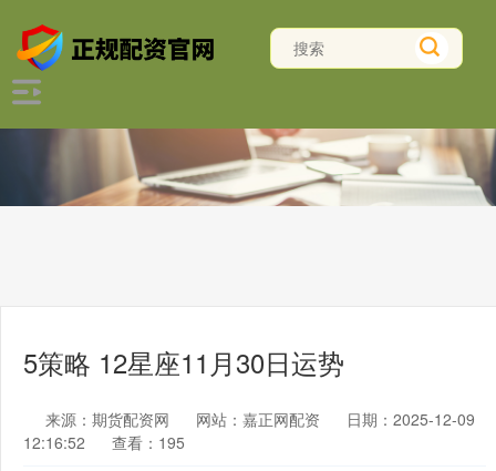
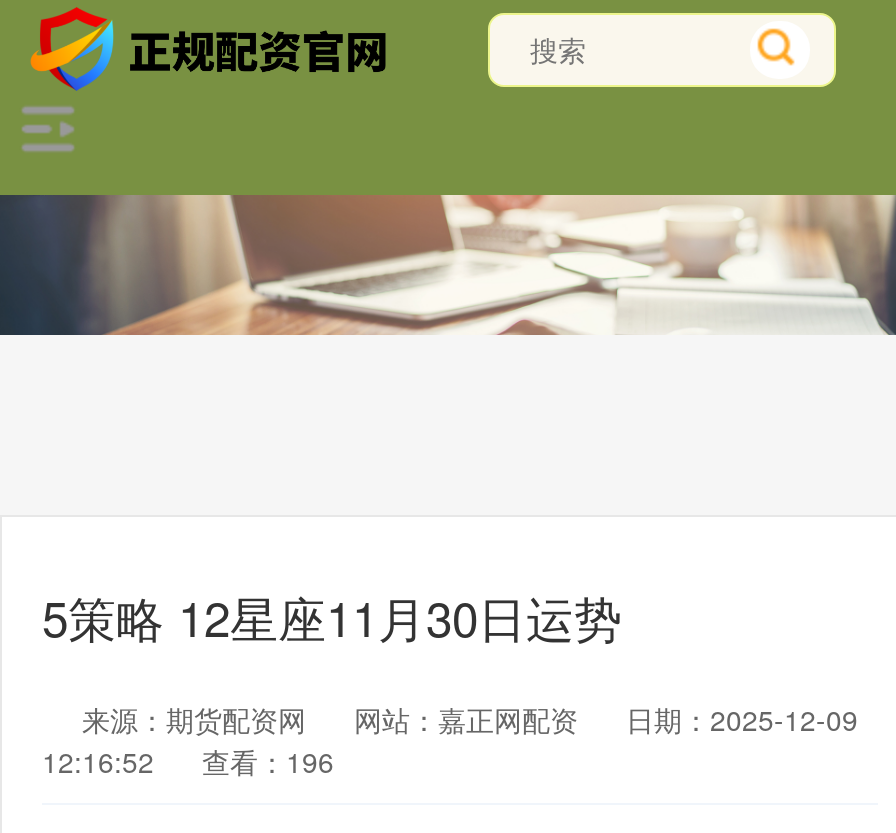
- 12:16:52 查看：195
+ 12:16:52 查看：196
